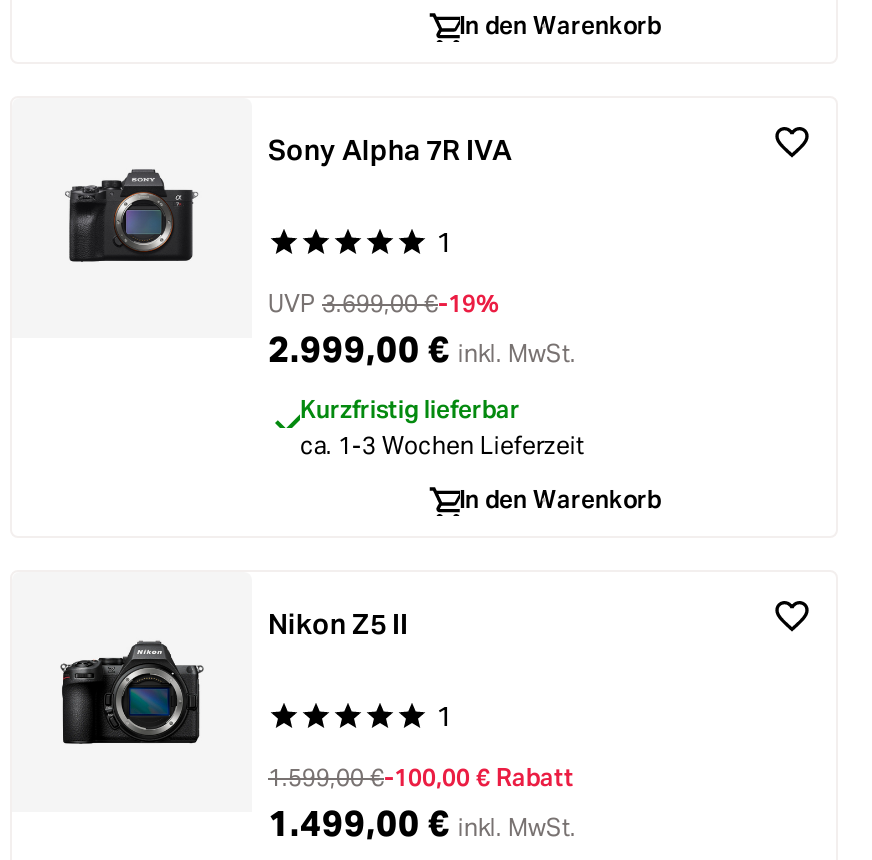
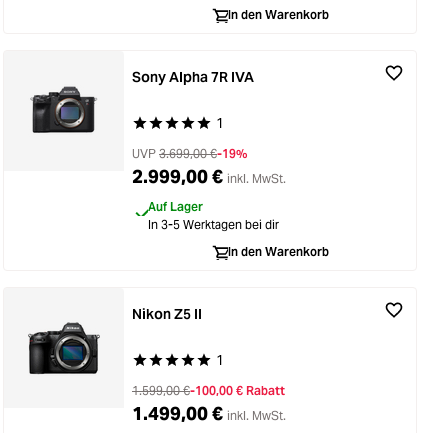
- Kurzfristig lieferbar
- ca. 1-3 Wochen Lieferzeit
+ Auf Lager
+ In 3-5 Werktagen bei dir
